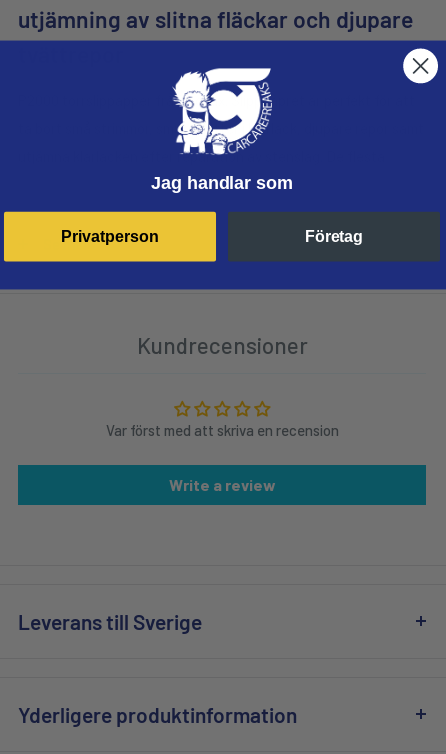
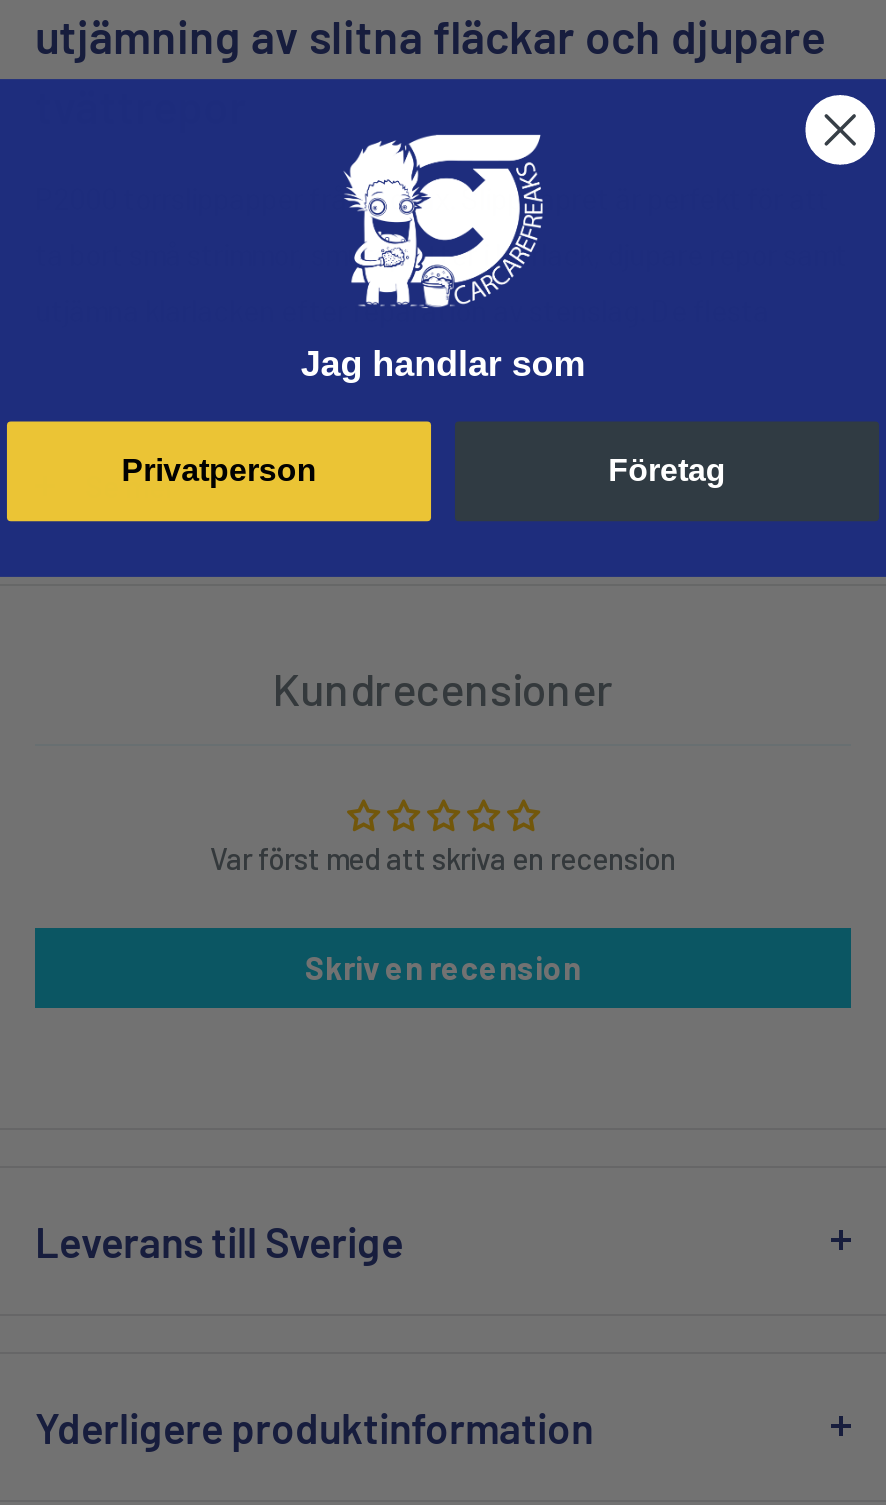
- Write a review
+ Skriv en recension
